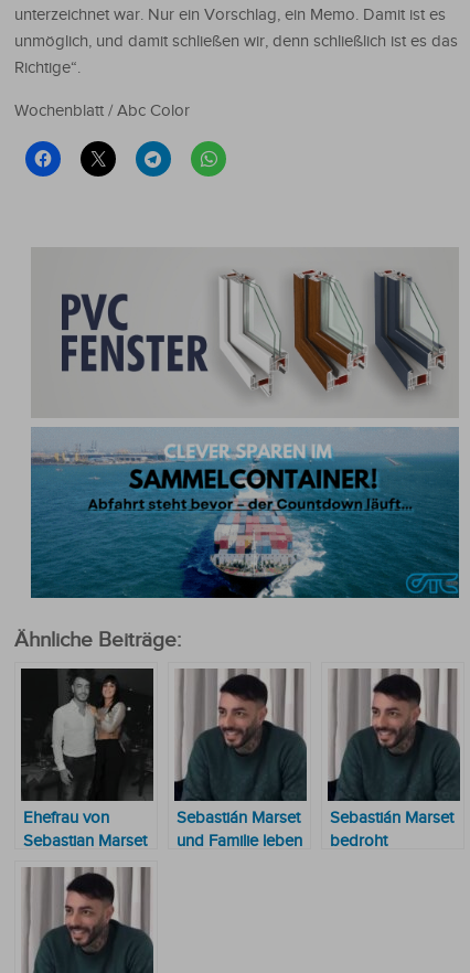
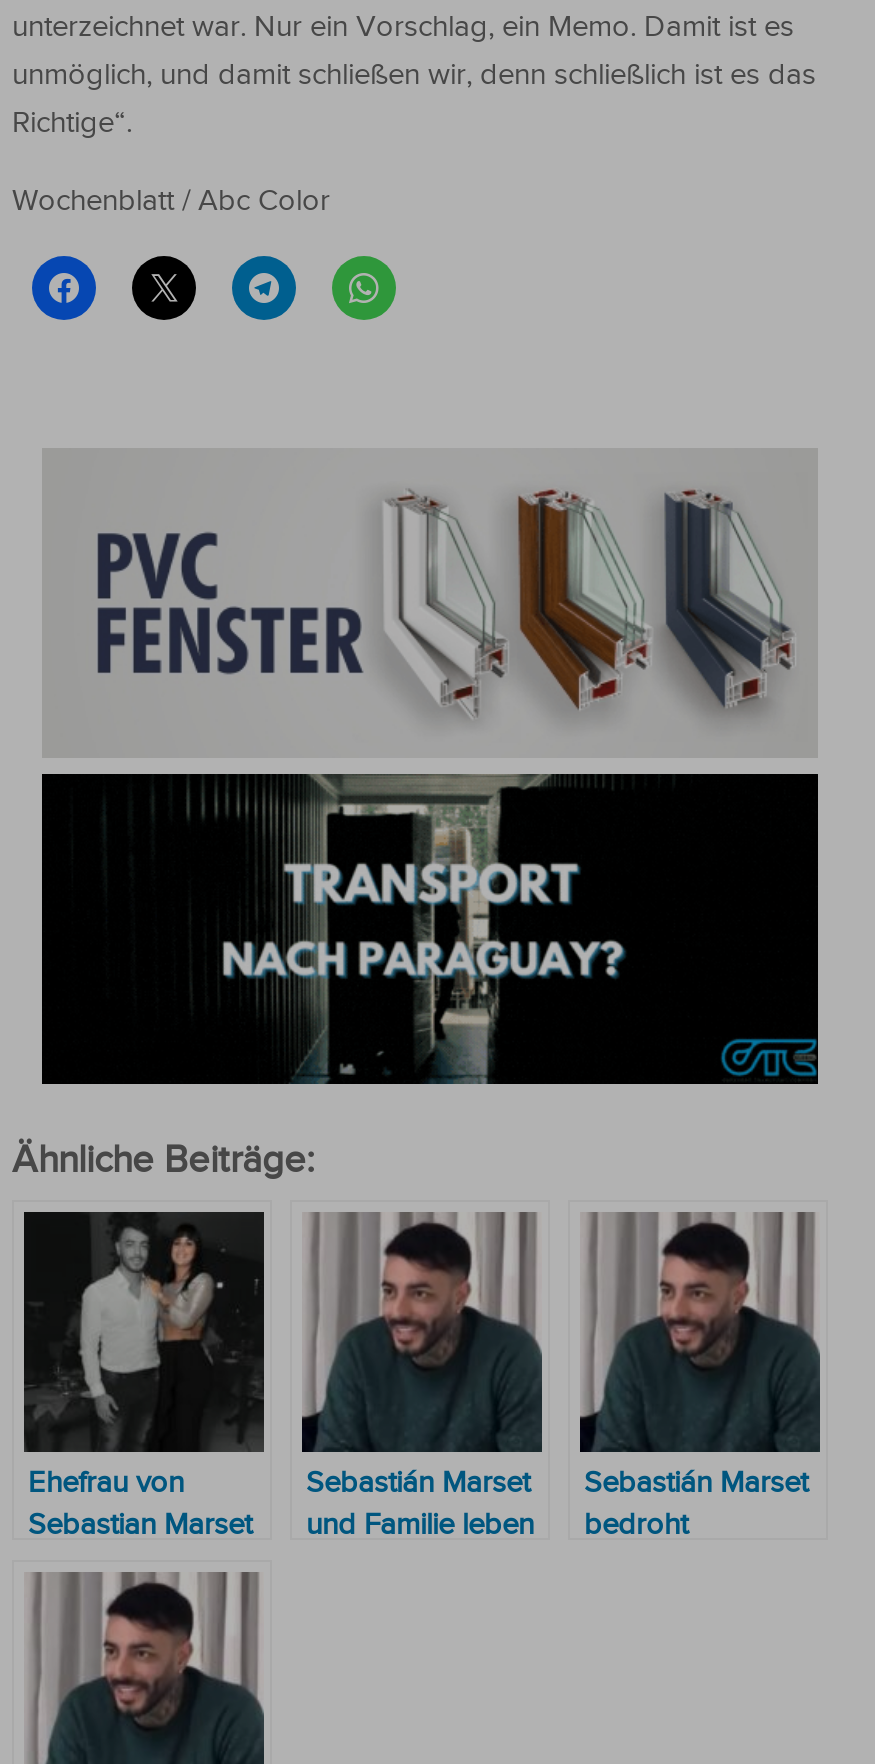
- [image]
+ [image]
